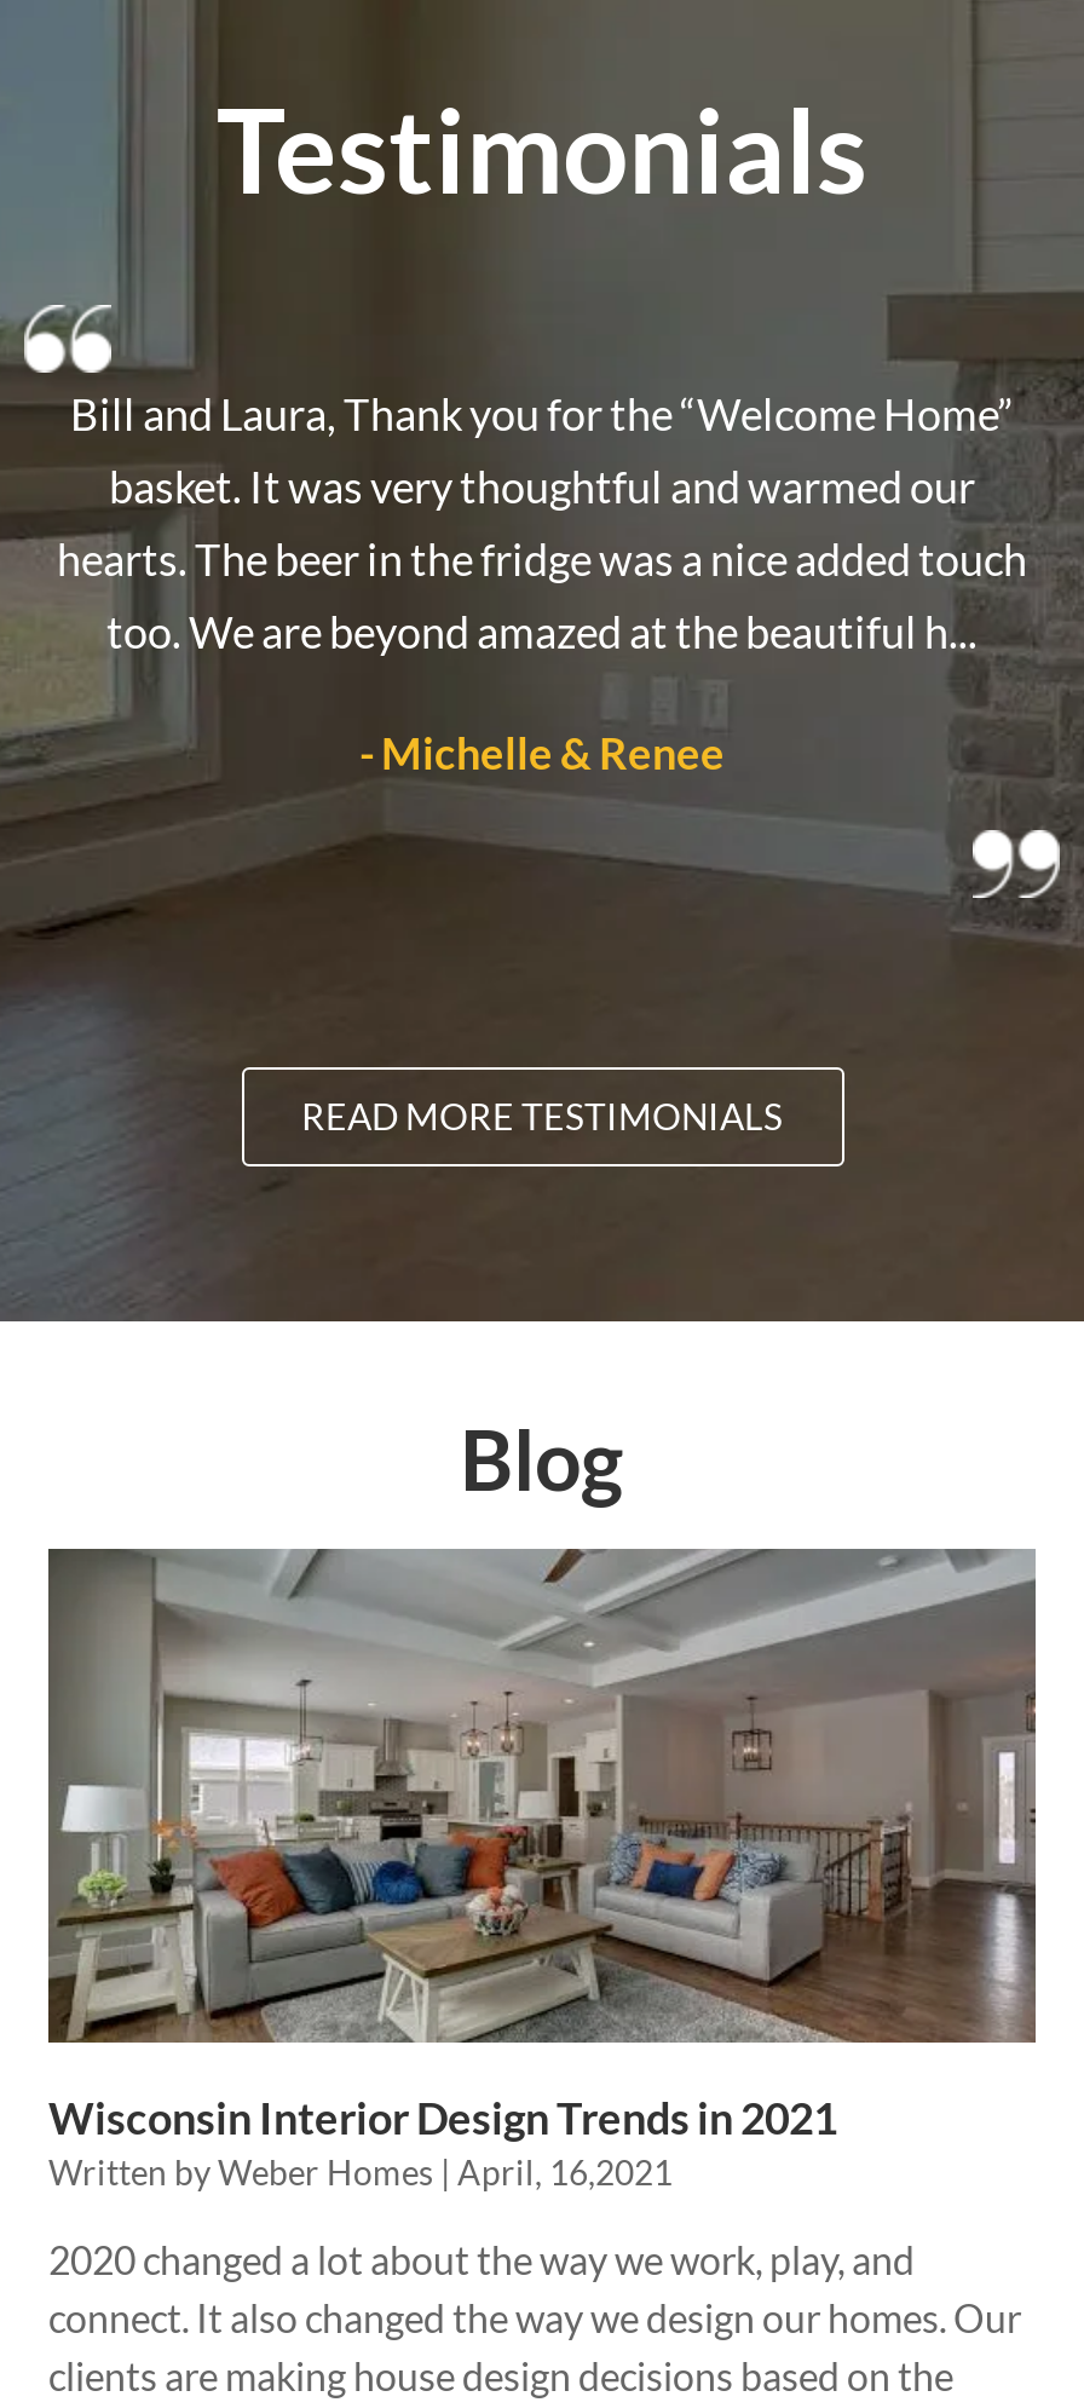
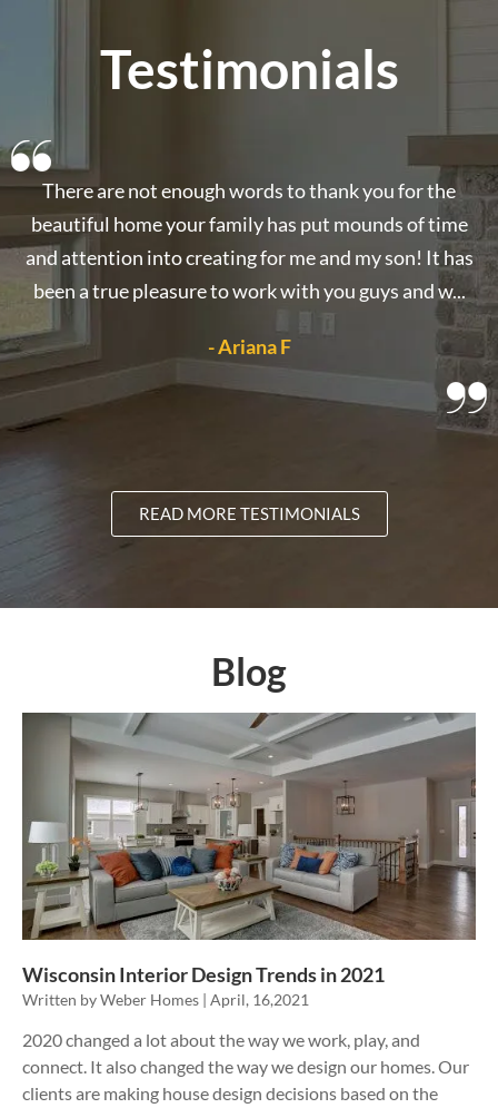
- Bill and Laura, Thank you for the “Welcome Home”
- basket. It was very thoughtful and warmed our
- hearts. The beer in the fridge was a nice added touch
- too. We are beyond amazed at the beautiful h...
+ There are not enough words to thank you for the
+ beautiful home your family has put mounds of time
+ and attention into creating for me and my son! It has
+ been a true pleasure to work with you guys and w...

- - Michelle & Renee
+ - Ariana F
